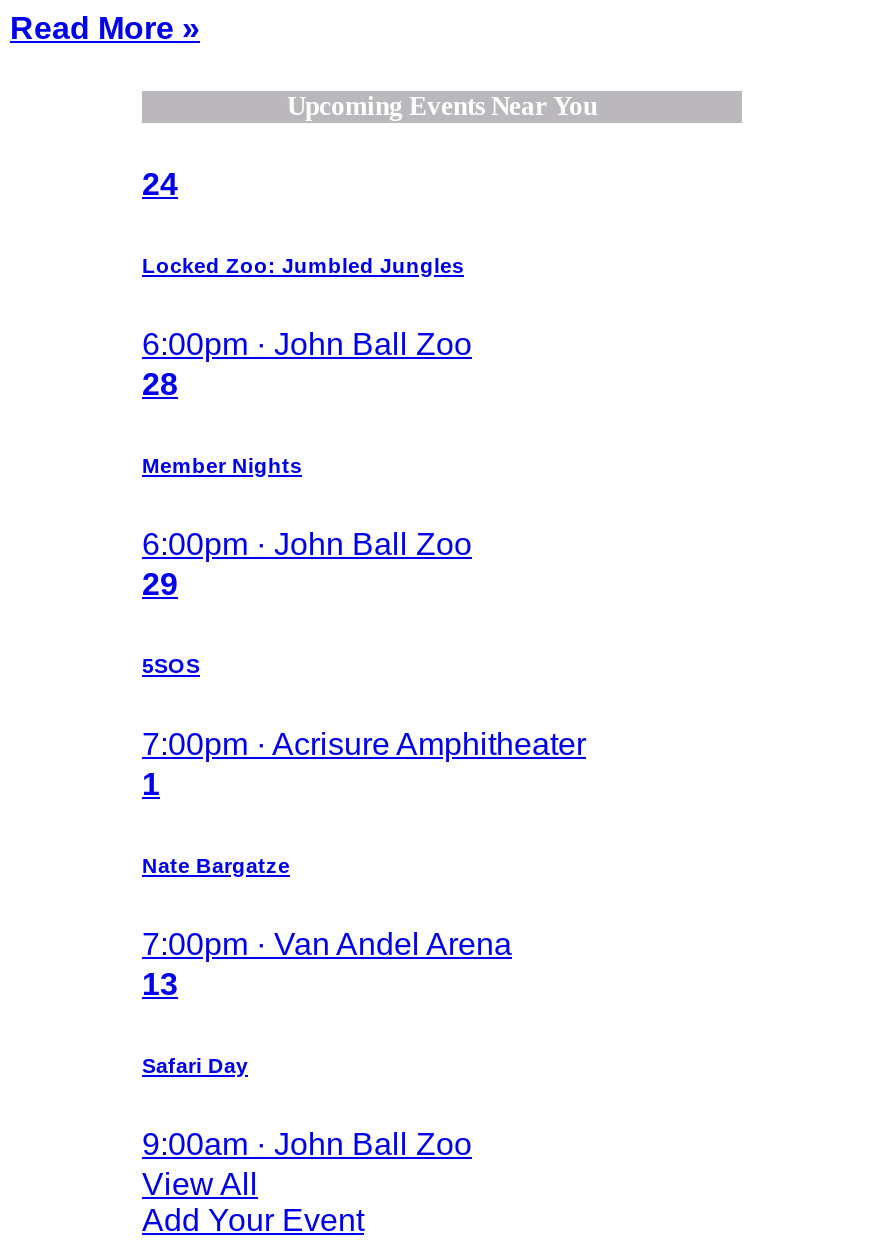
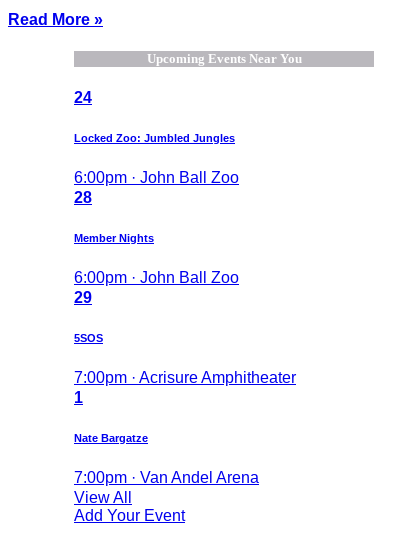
- 13
- Safari Day
- 9:00am · John Ball Zoo
